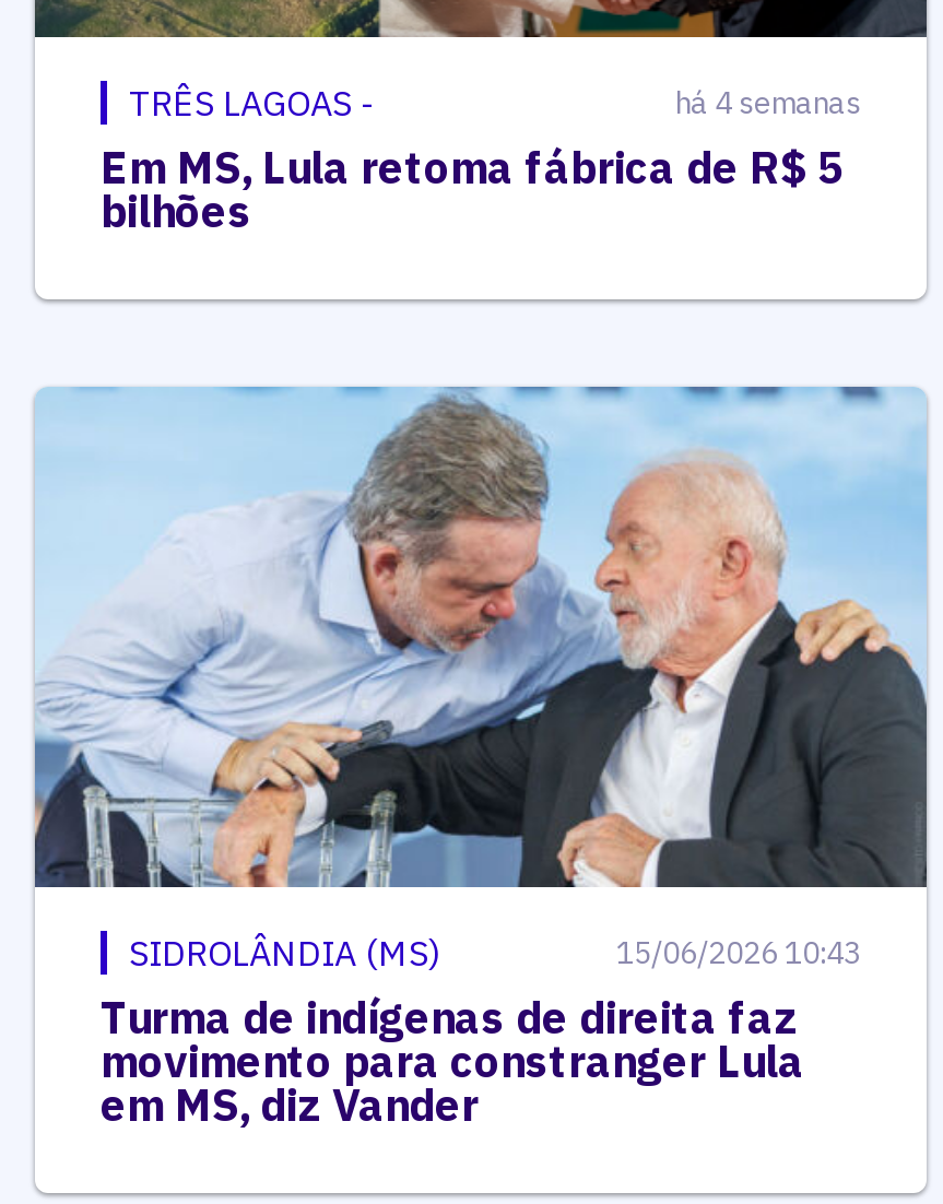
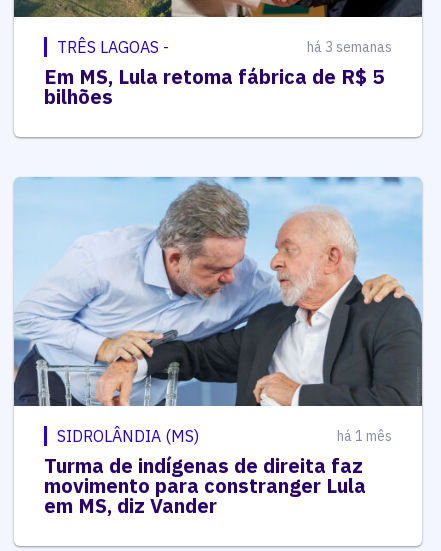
- há 4 semanas
+ há 3 semanas

- 15/06/2026 10:43
+ há 1 mês
